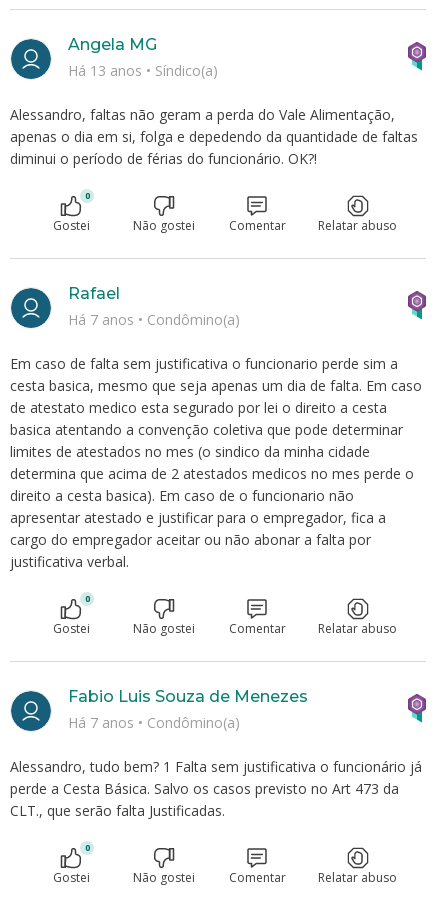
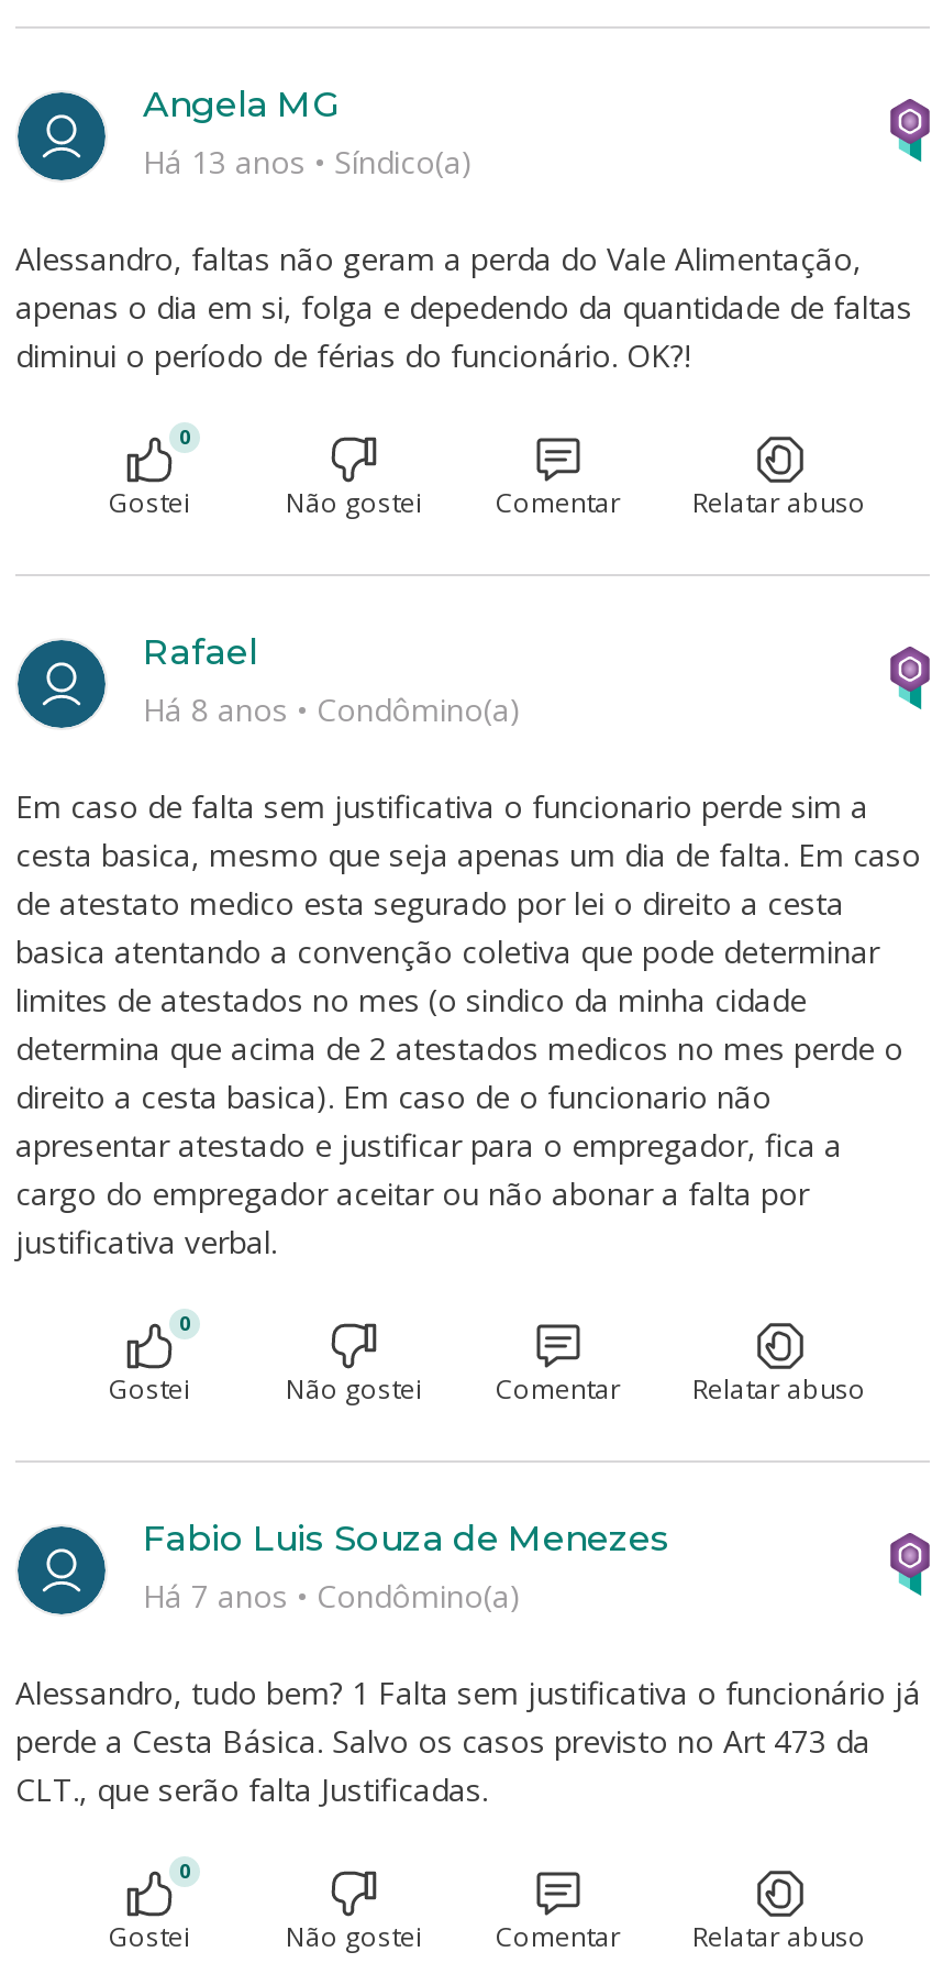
- Há 7 anos • Condômino(a)
+ Há 8 anos • Condômino(a)
